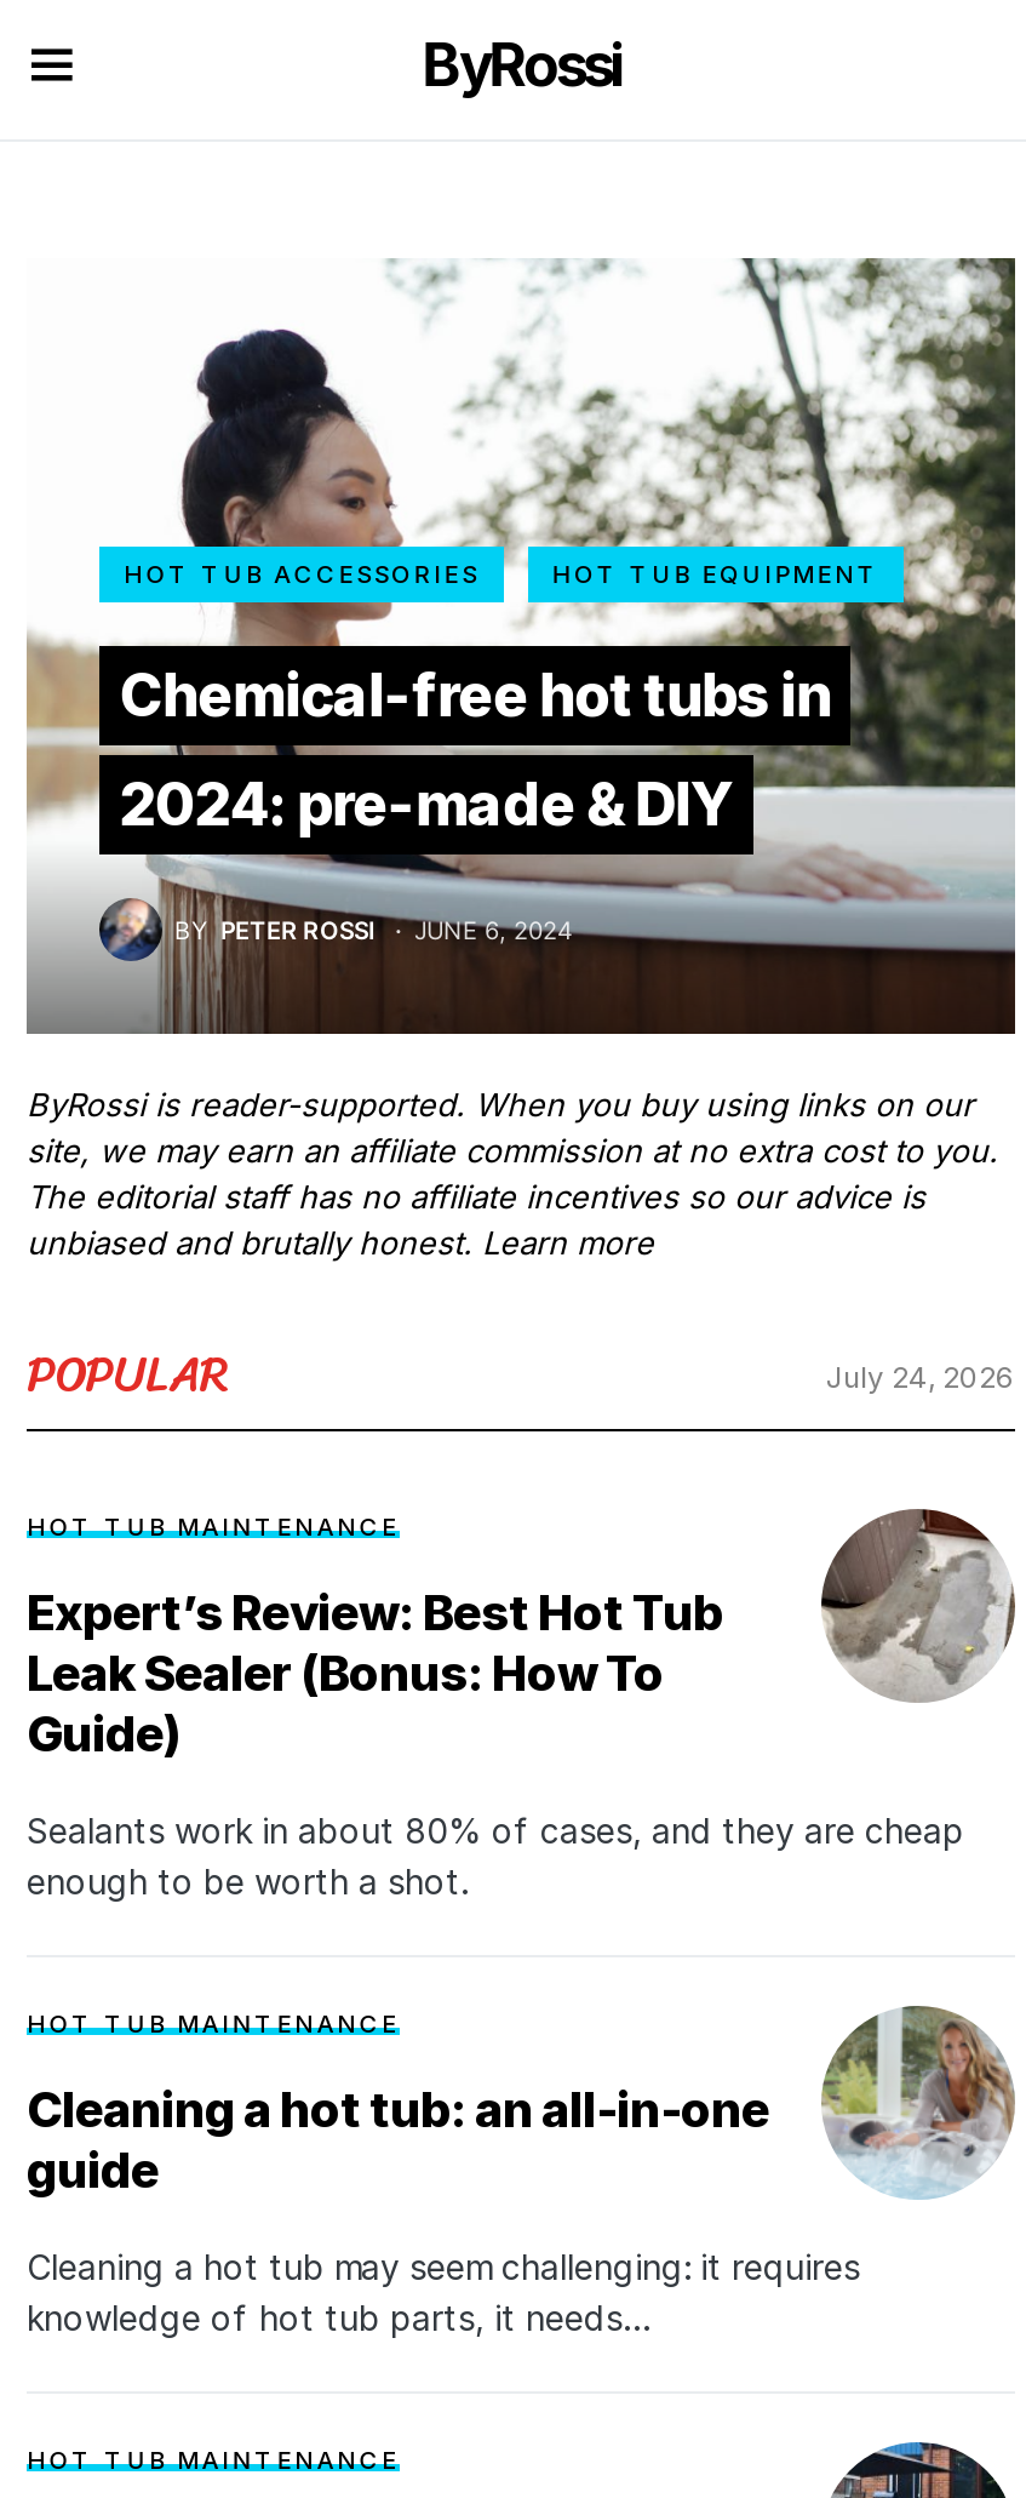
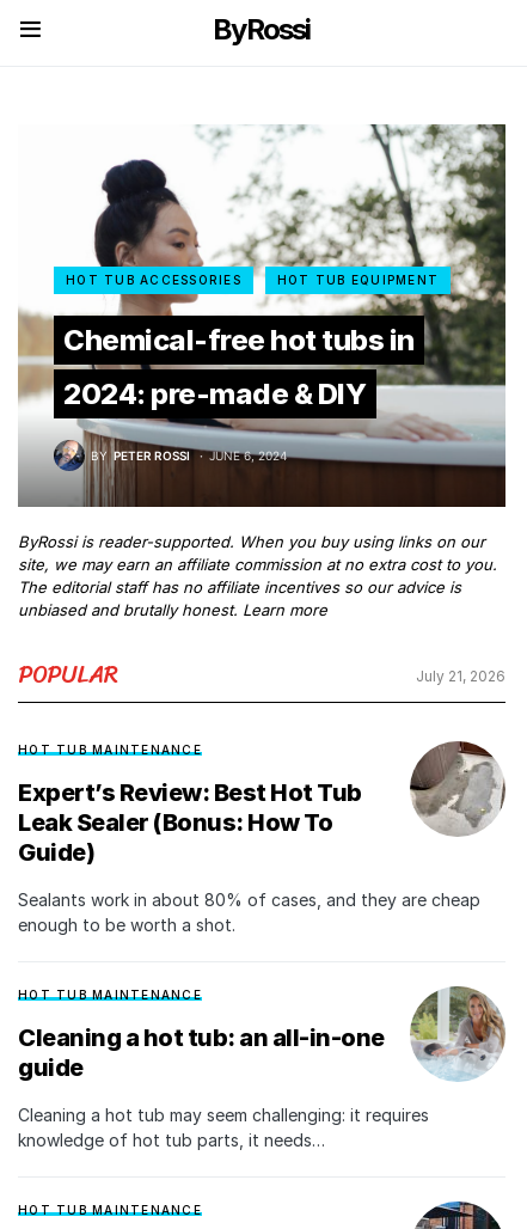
- July 24, 2026
+ July 21, 2026
